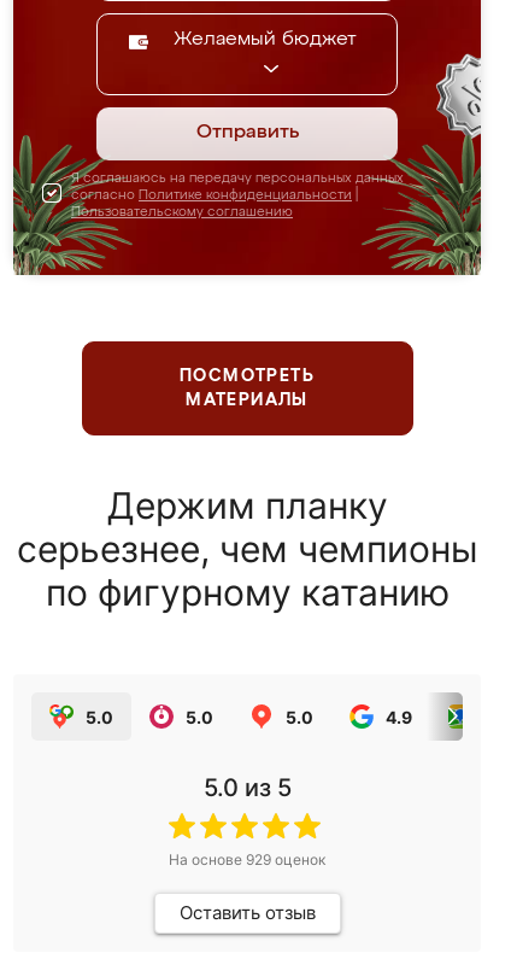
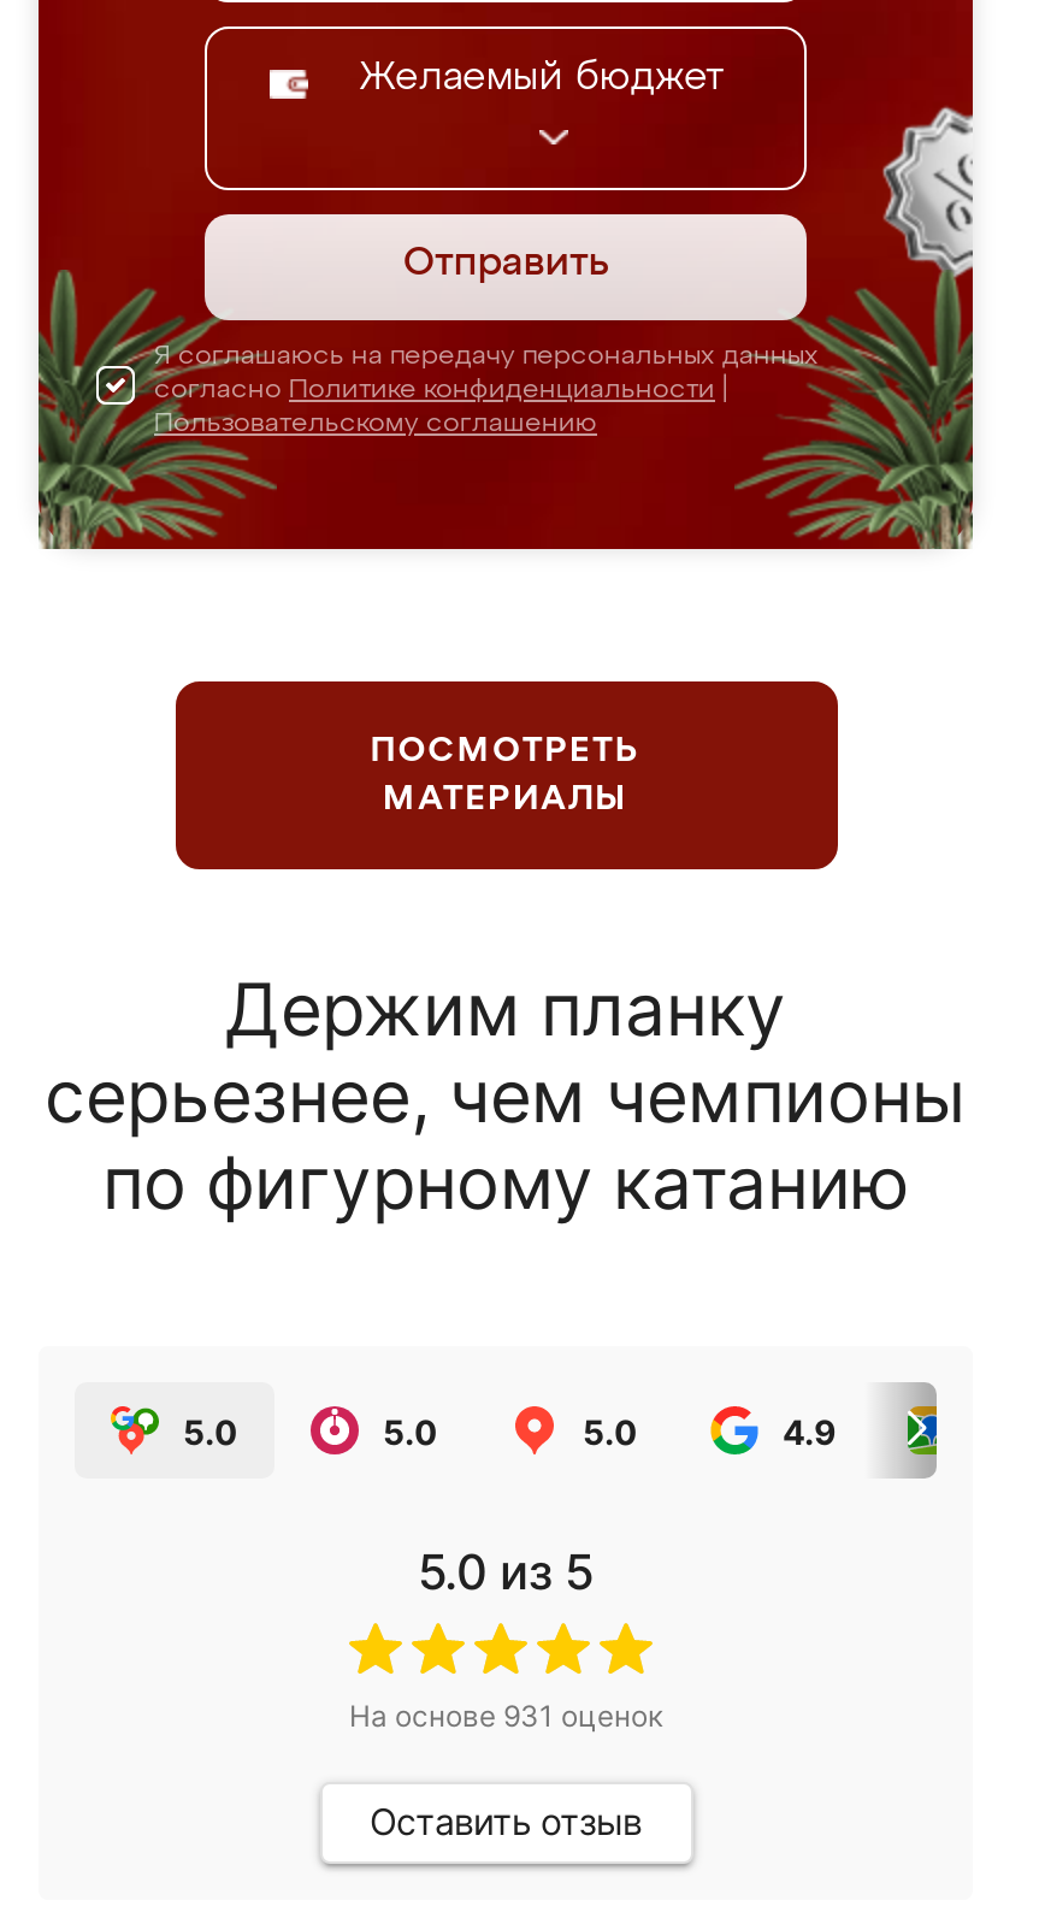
- На основе 929 оценок
+ На основе 931 оценок
